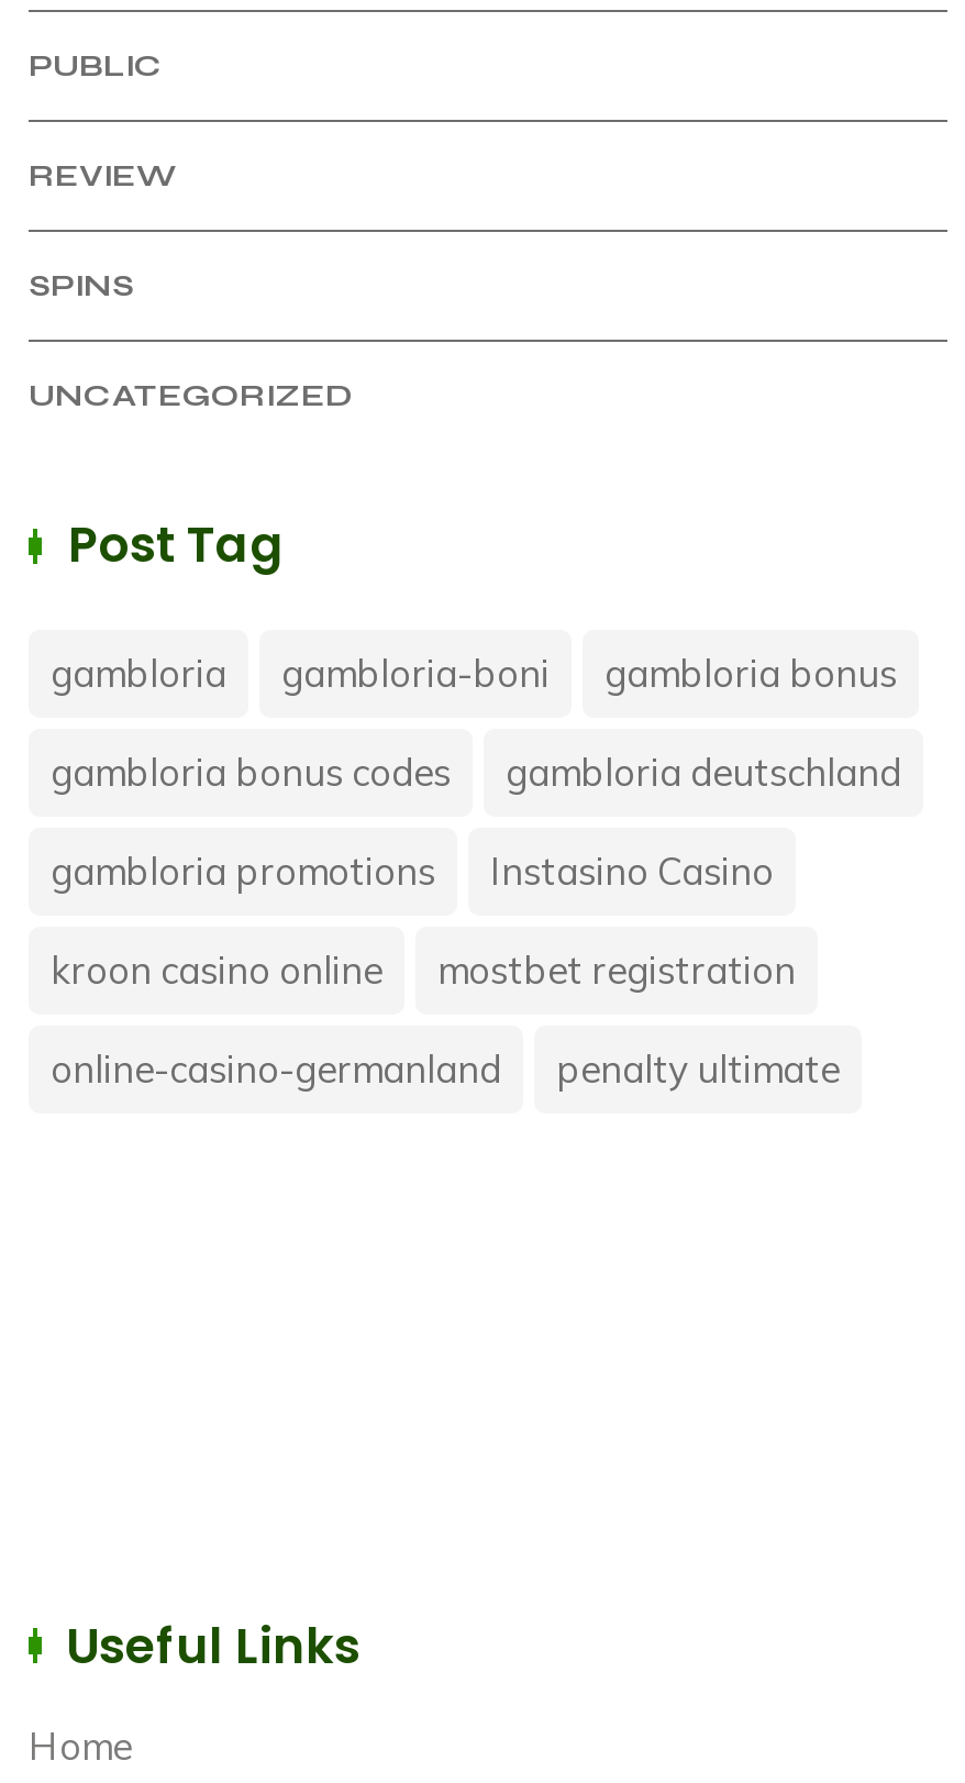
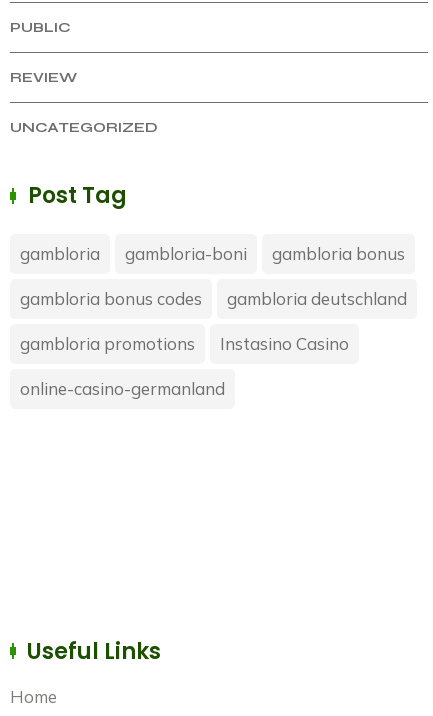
- SPINS

- kroon casino online
- mostbet registration

- penalty ultimate
